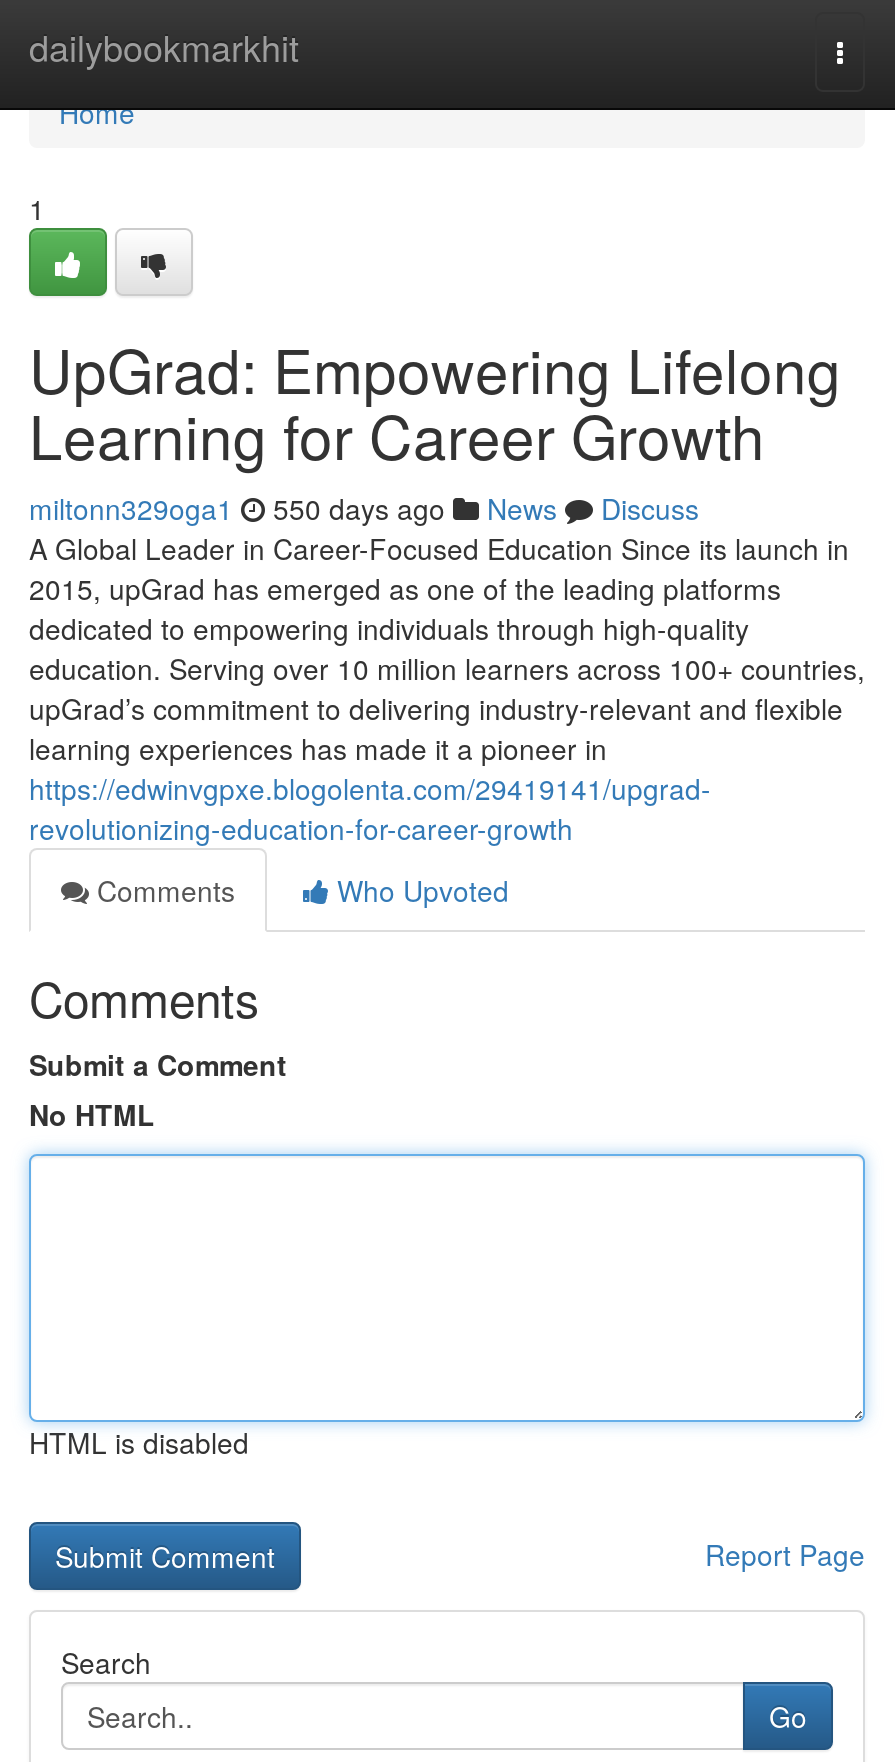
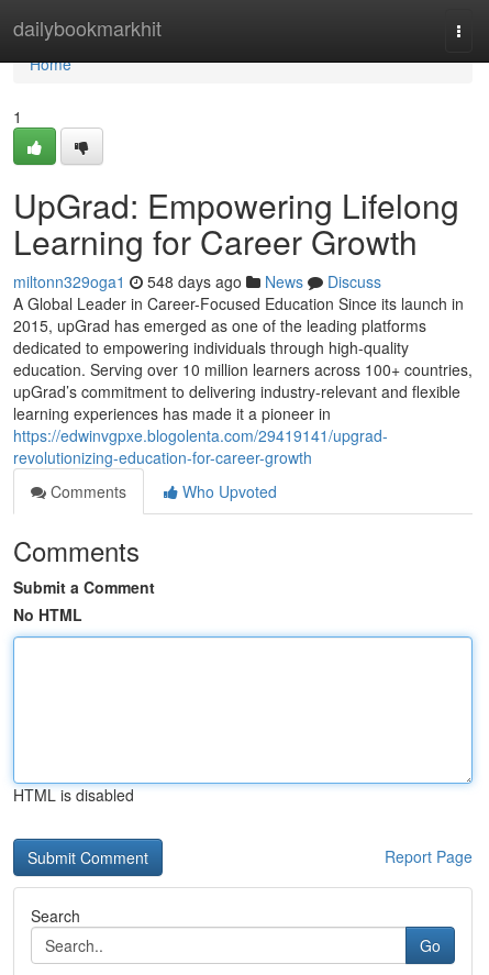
- miltonn329oga1 550 days ago News Discuss
+ miltonn329oga1 548 days ago News Discuss
